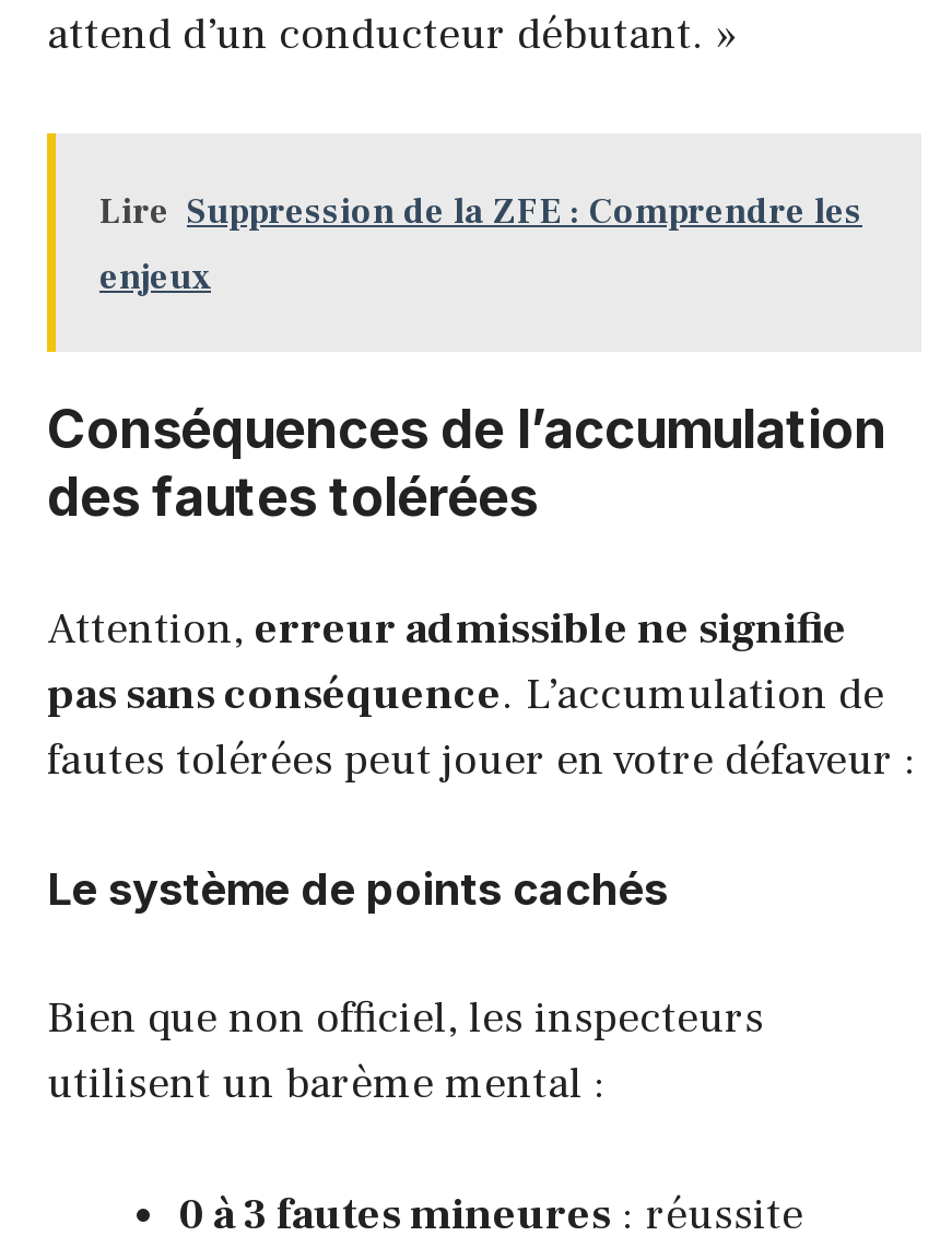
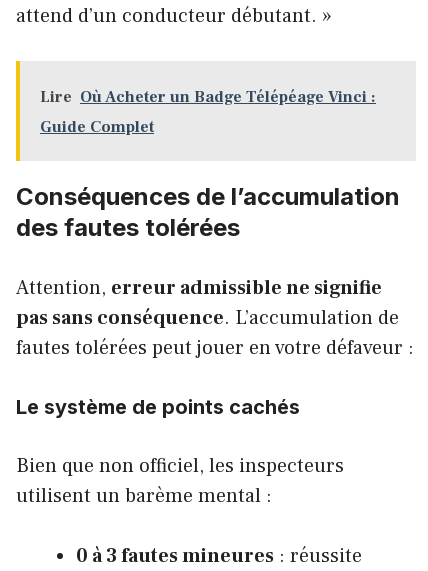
- Lire Suppression de la ZFE : Comprendre les
+ Lire Où Acheter un Badge Télépéage Vinci :

- enjeux
+ Guide Complet
